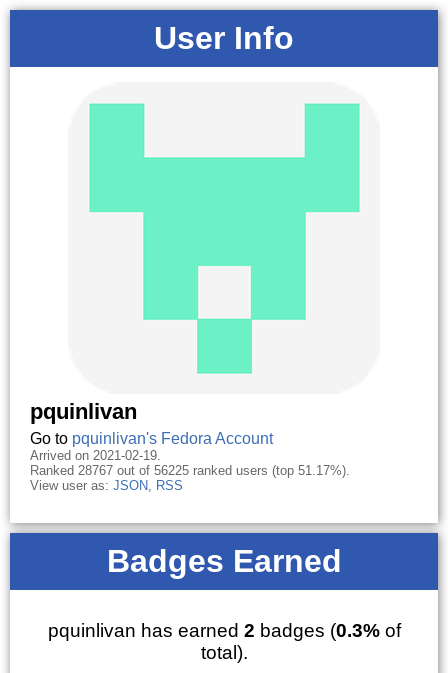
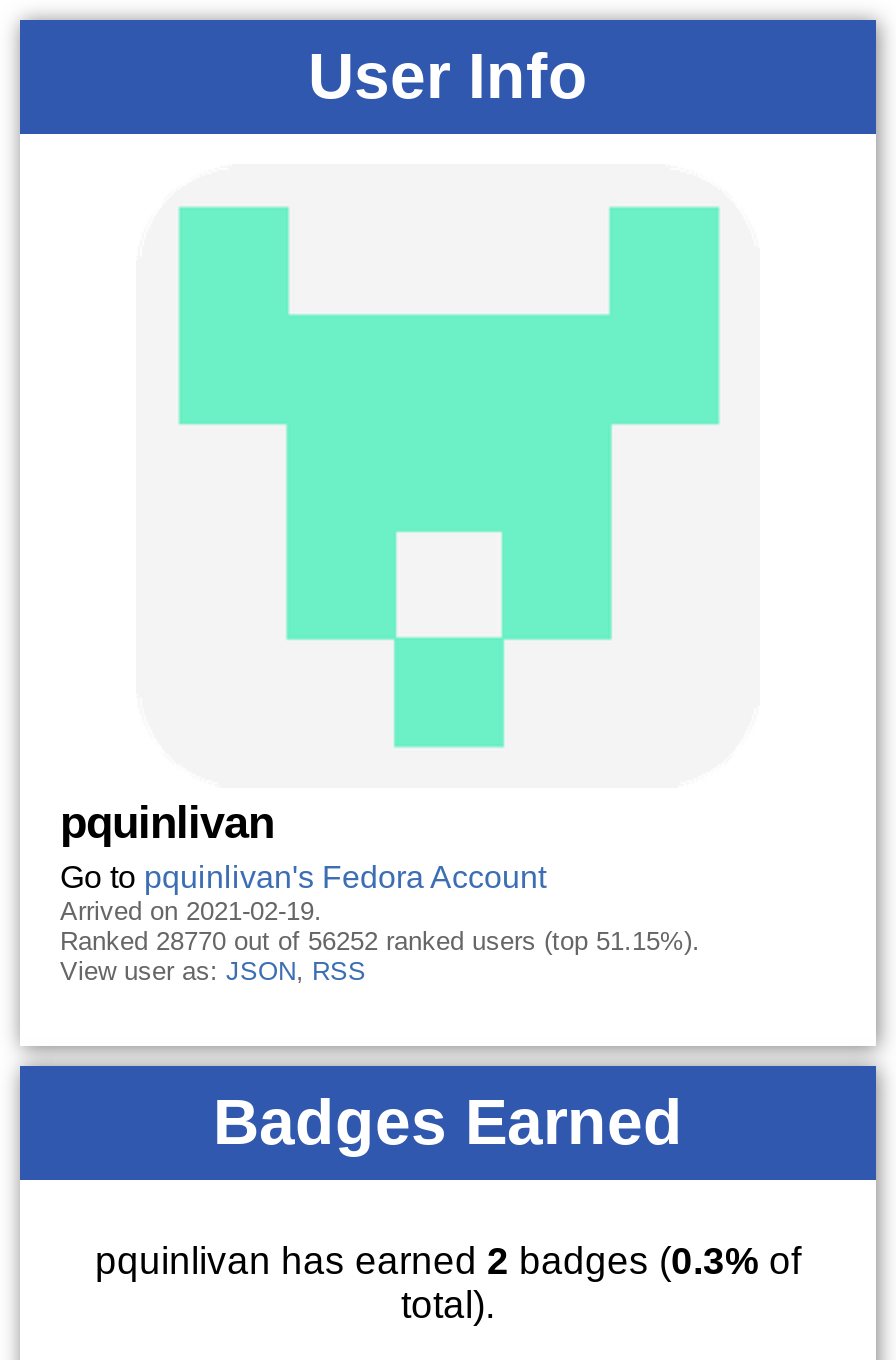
- Ranked 28767 out of 56225 ranked users (top 51.17%).
+ Ranked 28770 out of 56252 ranked users (top 51.15%).
